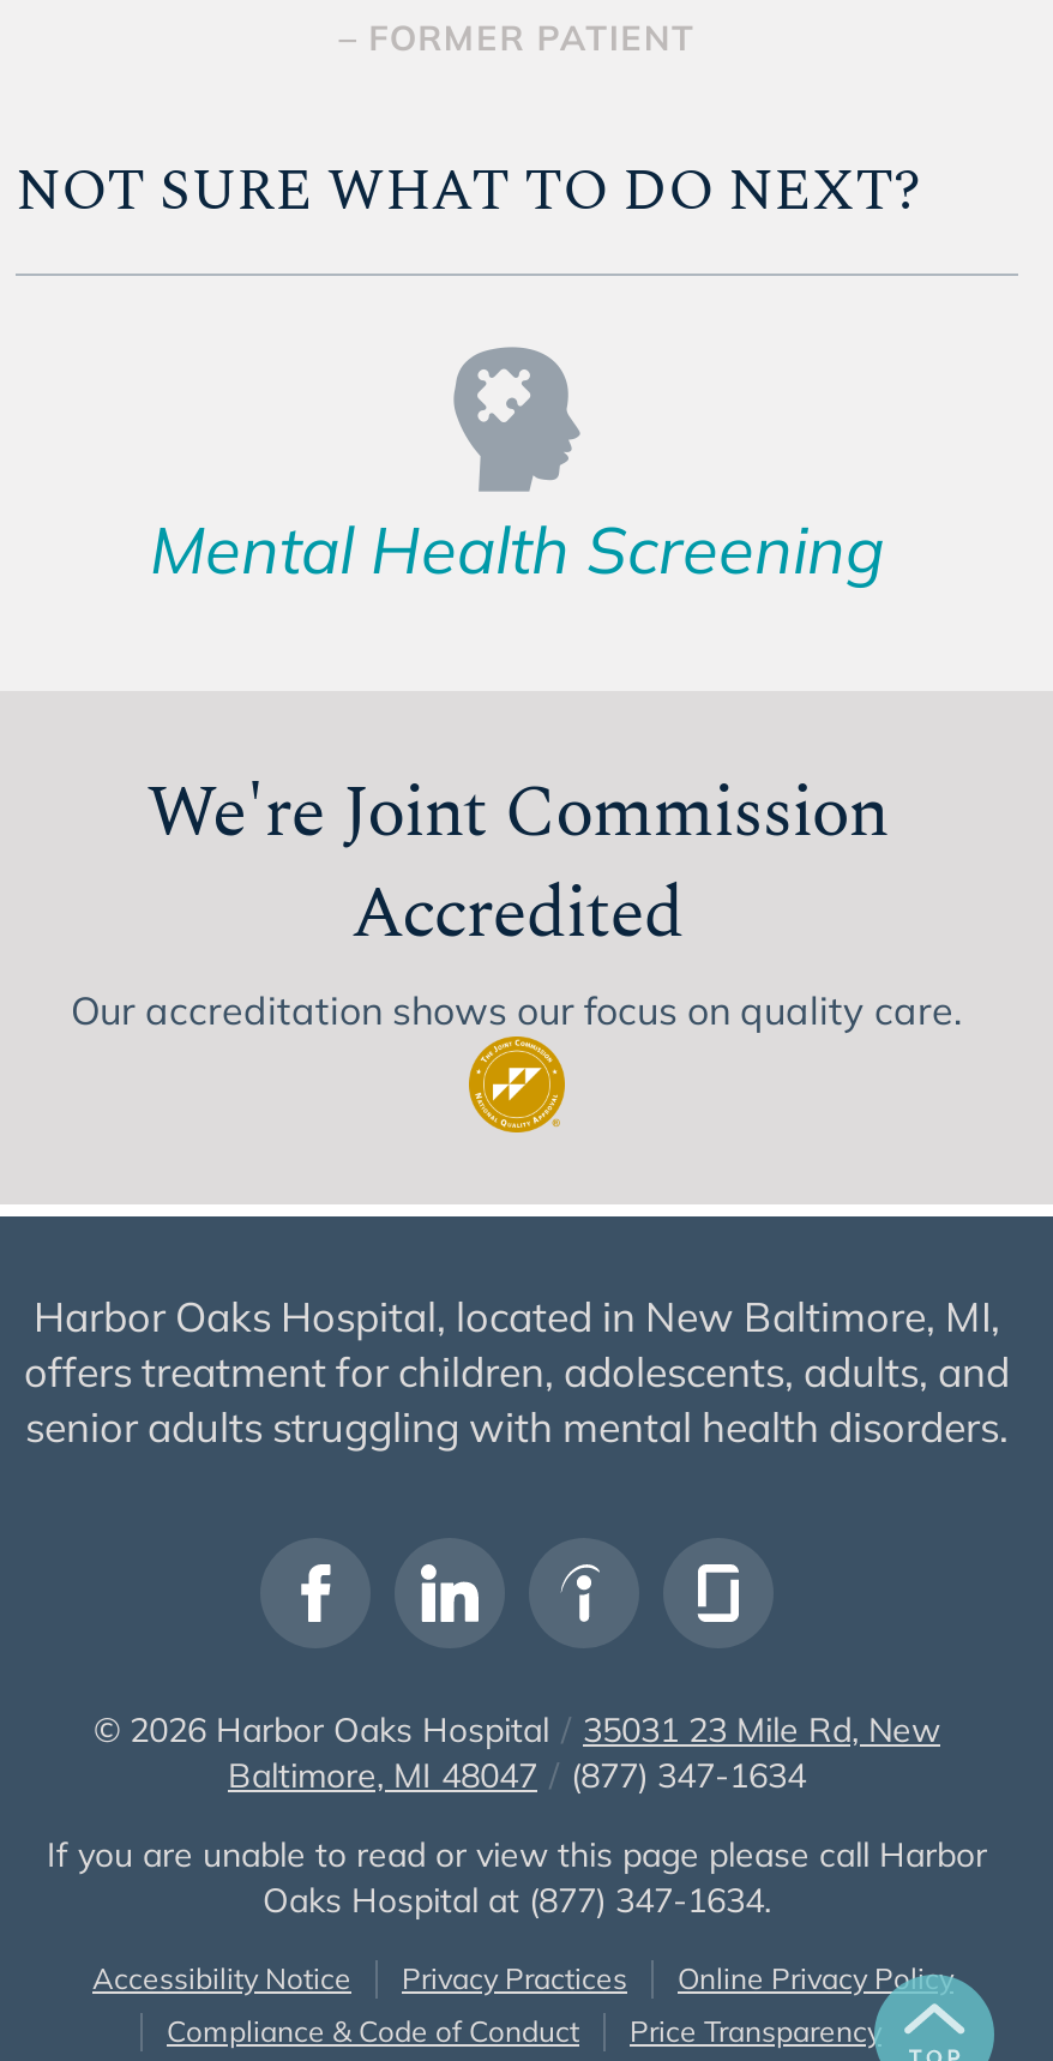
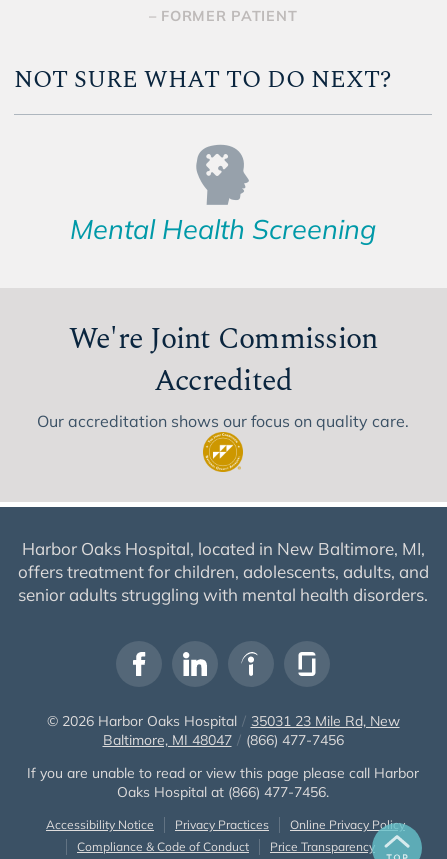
- Baltimore, MI 48047 / (877) 347-1634
+ Baltimore, MI 48047 / (866) 477-7456

- Oaks Hospital at (877) 347-1634.
+ Oaks Hospital at (866) 477-7456.
